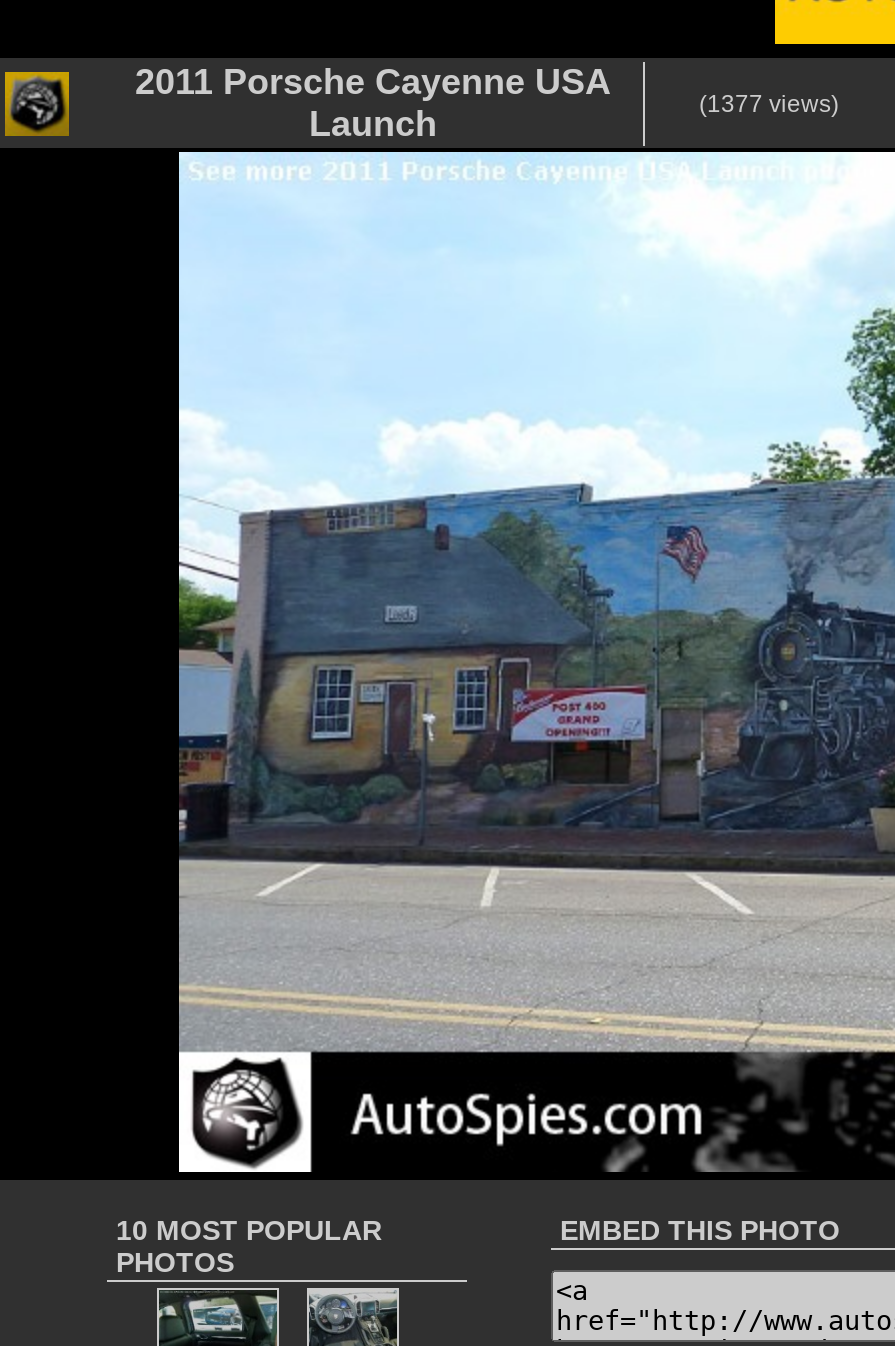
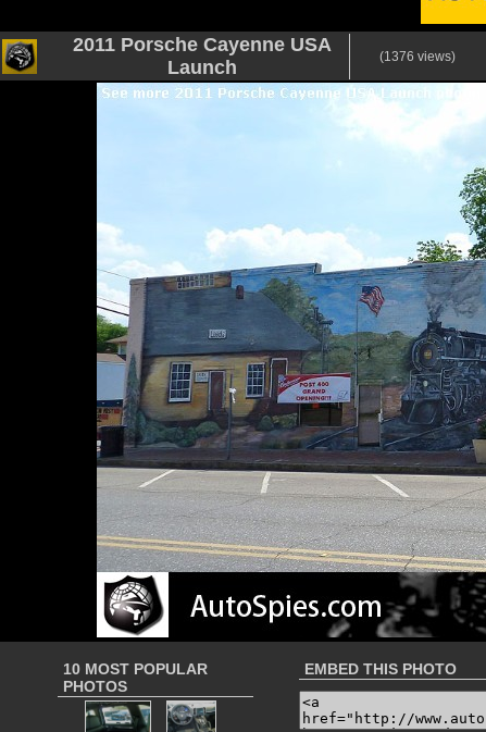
- (1377 views)
+ (1376 views)
